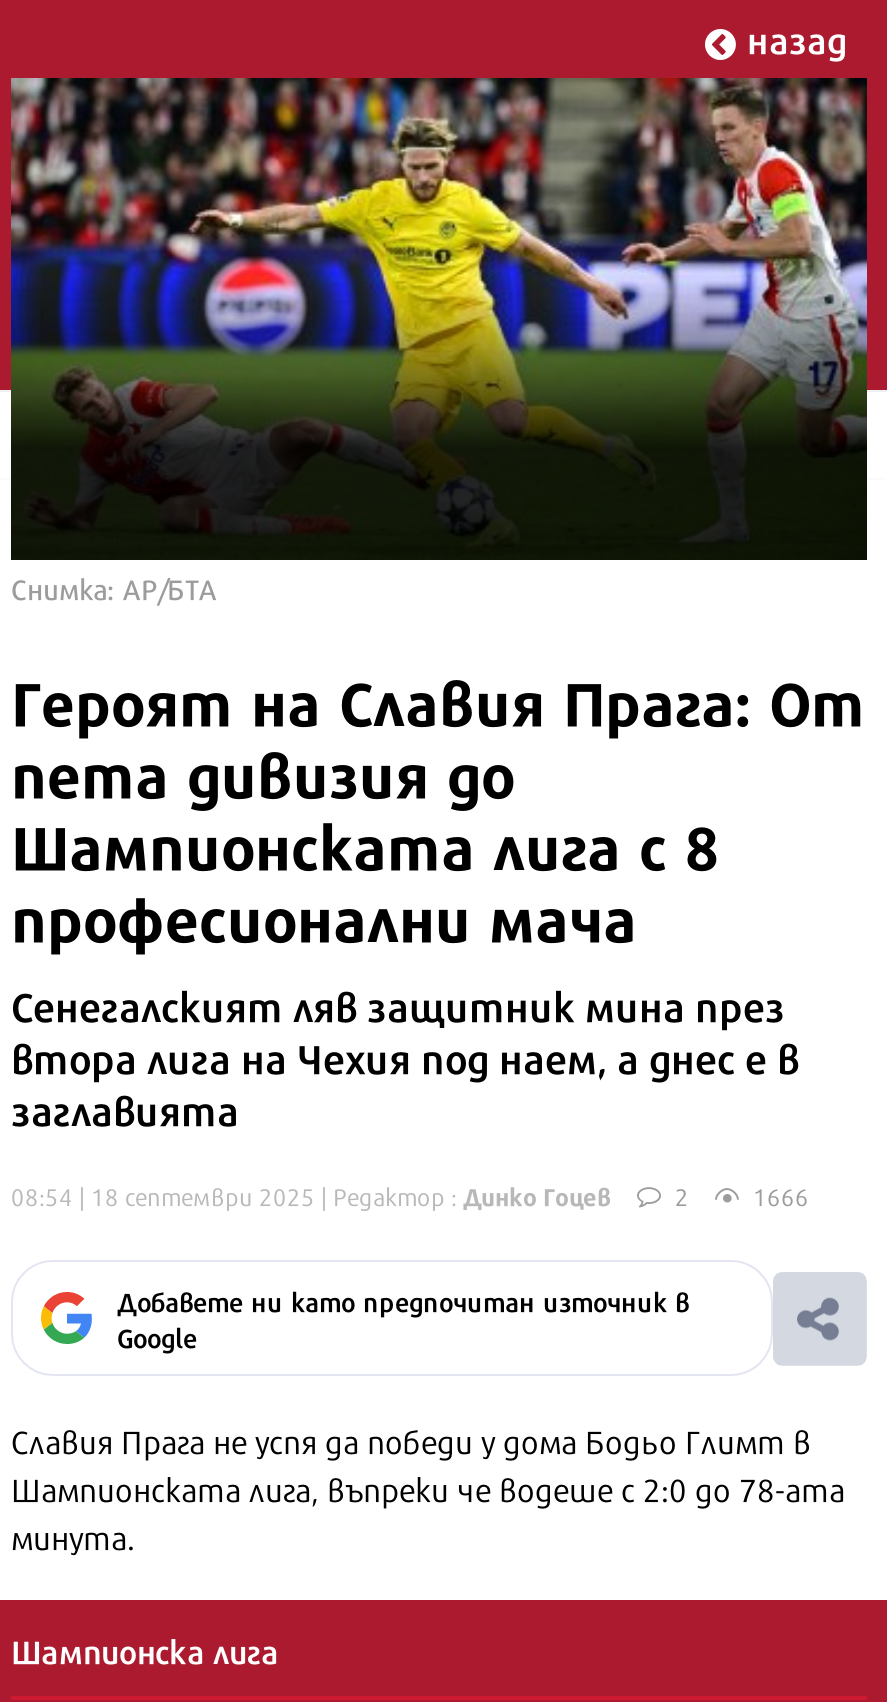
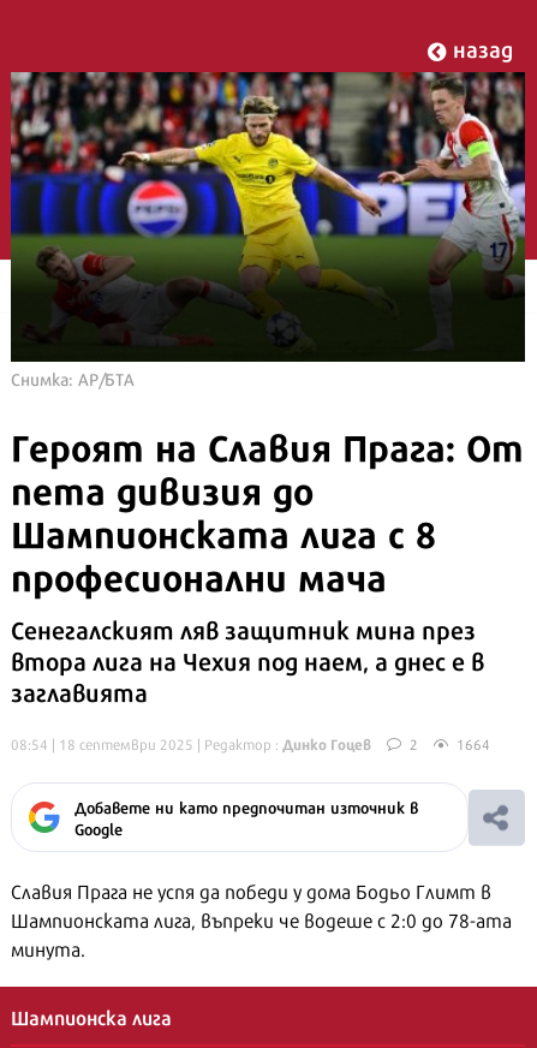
- 1666
+ 1664
